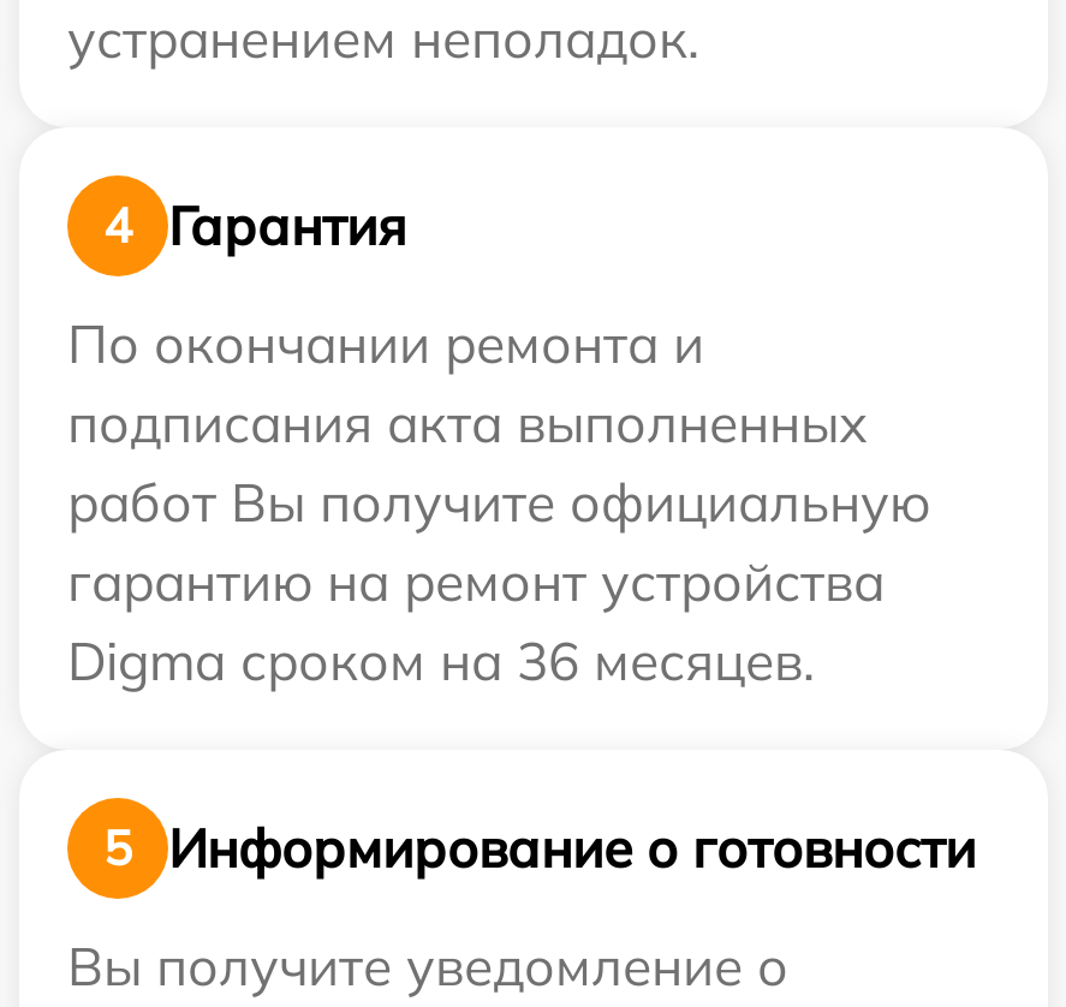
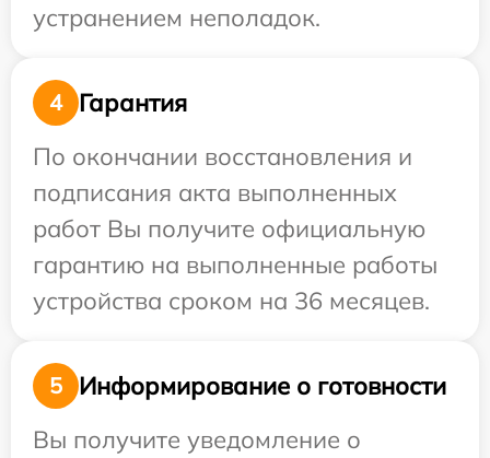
- По окончании ремонта и
+ По окончании восстановления и

- гарантию на ремонт устройства
+ гарантию на выполненные работы

- Digma сроком на 36 месяцев.
+ устройства сроком на 36 месяцев.
